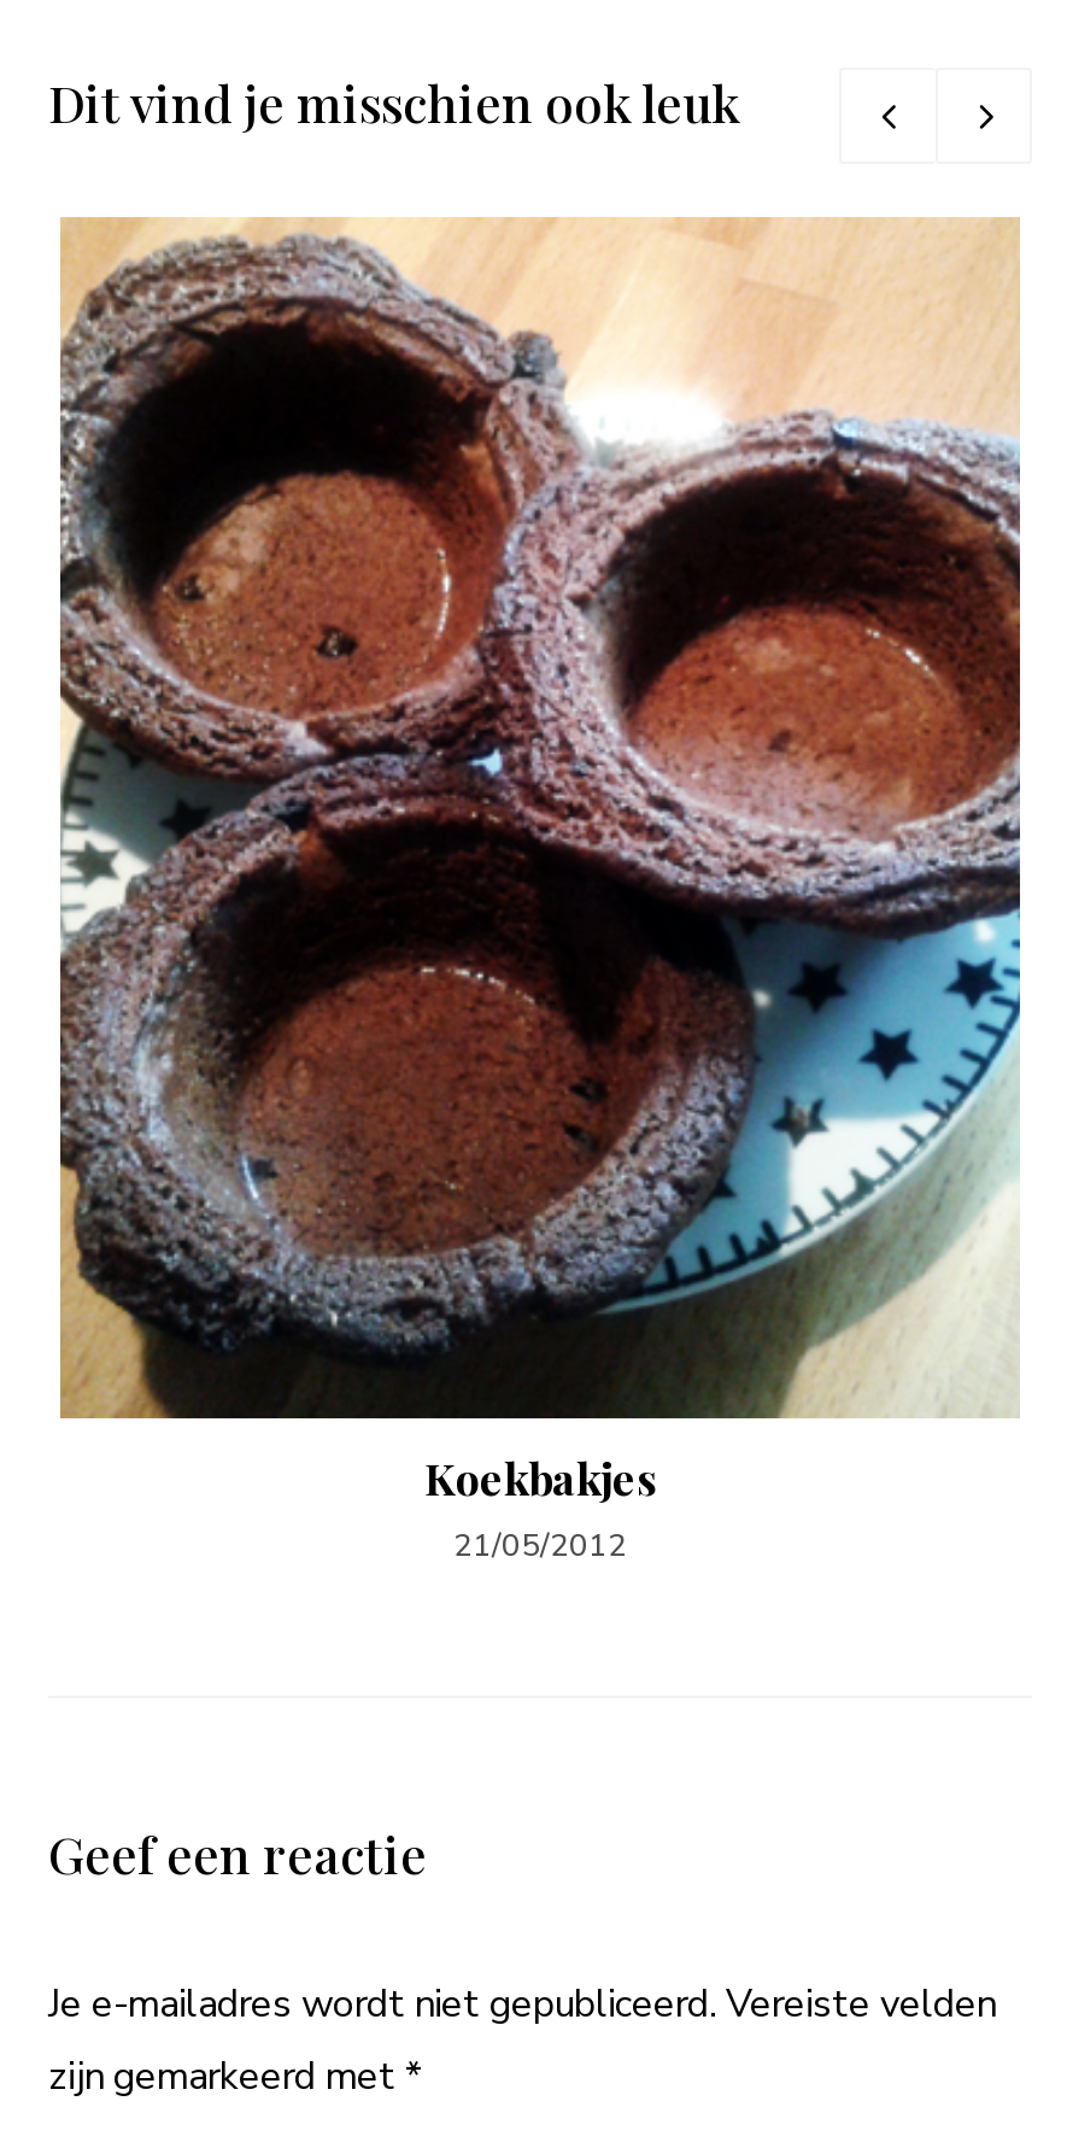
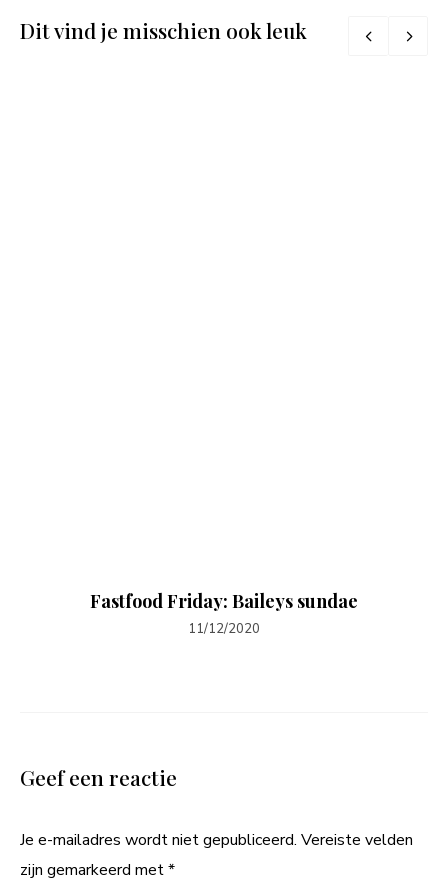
- [image]

- Koekbakjes
- 21/05/2012
+ Fastfood Friday: Baileys sundae
+ 11/12/2020
